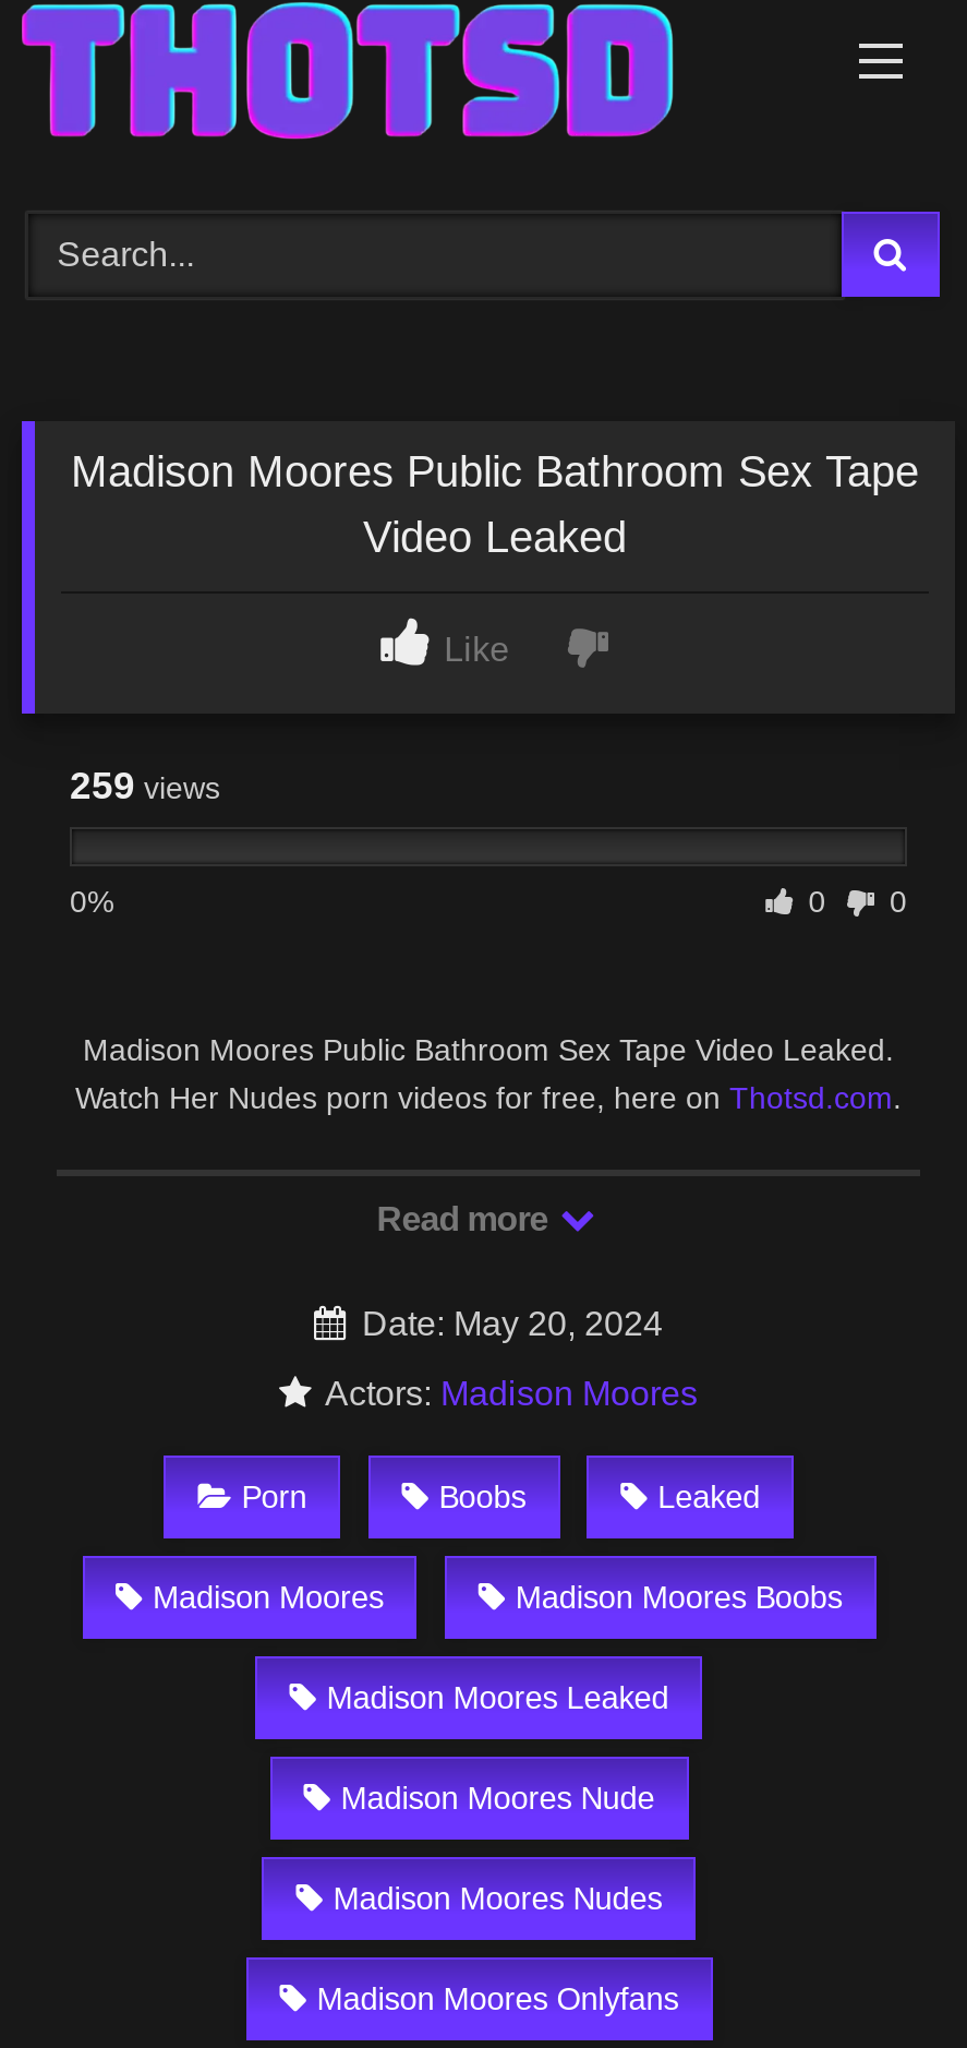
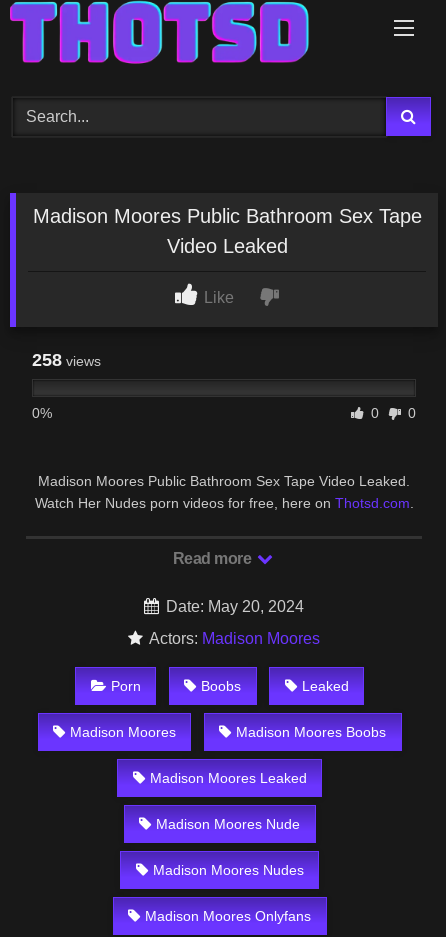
- 259 views
+ 258 views
